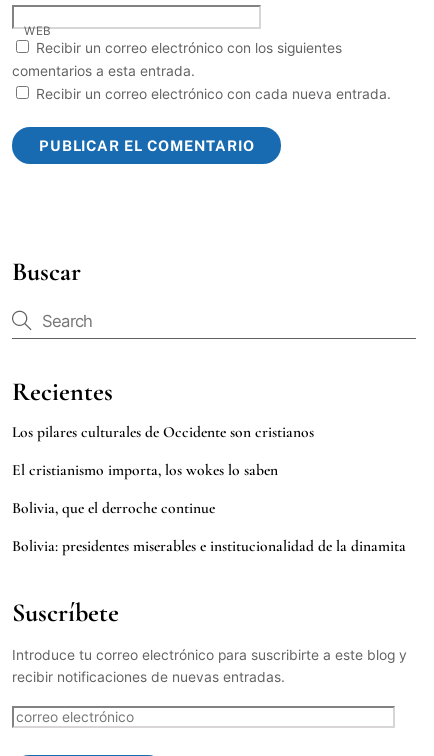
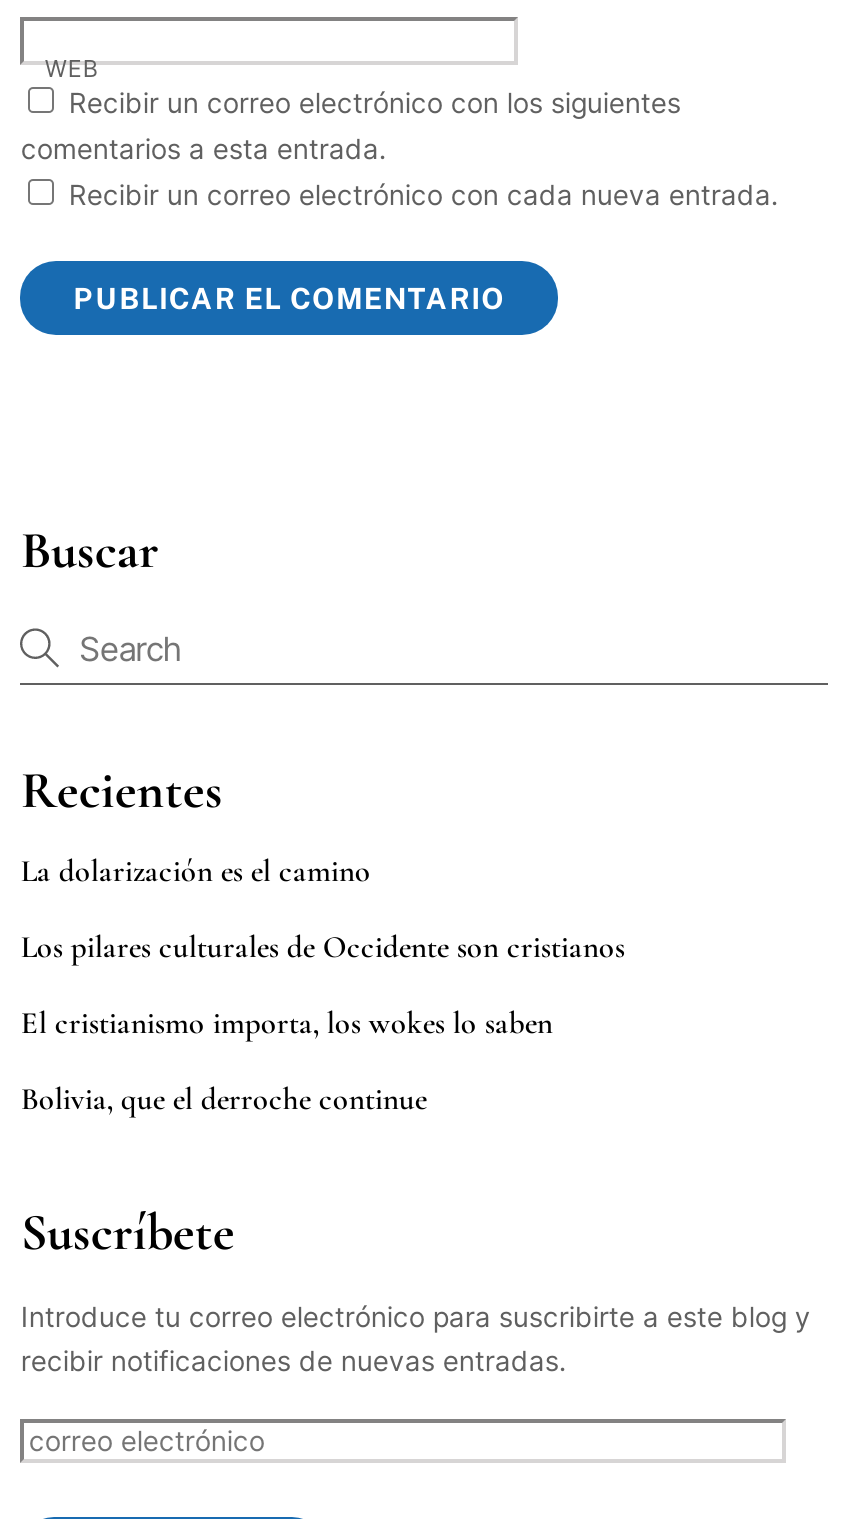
+ La dolarización es el camino

moved down: Los pilares culturales de Occidente son cristianos | El cristianismo importa, los wokes lo saben | Bolivia, que el derroche continue

- Bolivia: presidentes miserables e institucionalidad de la dinamita
